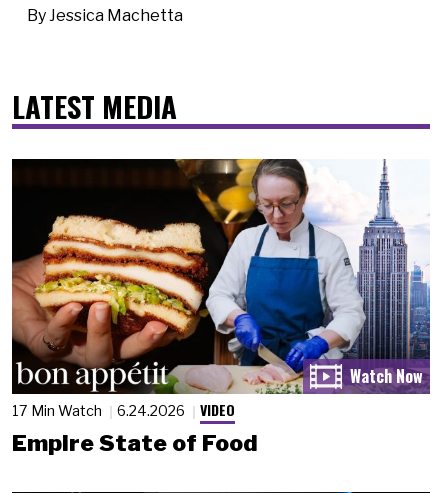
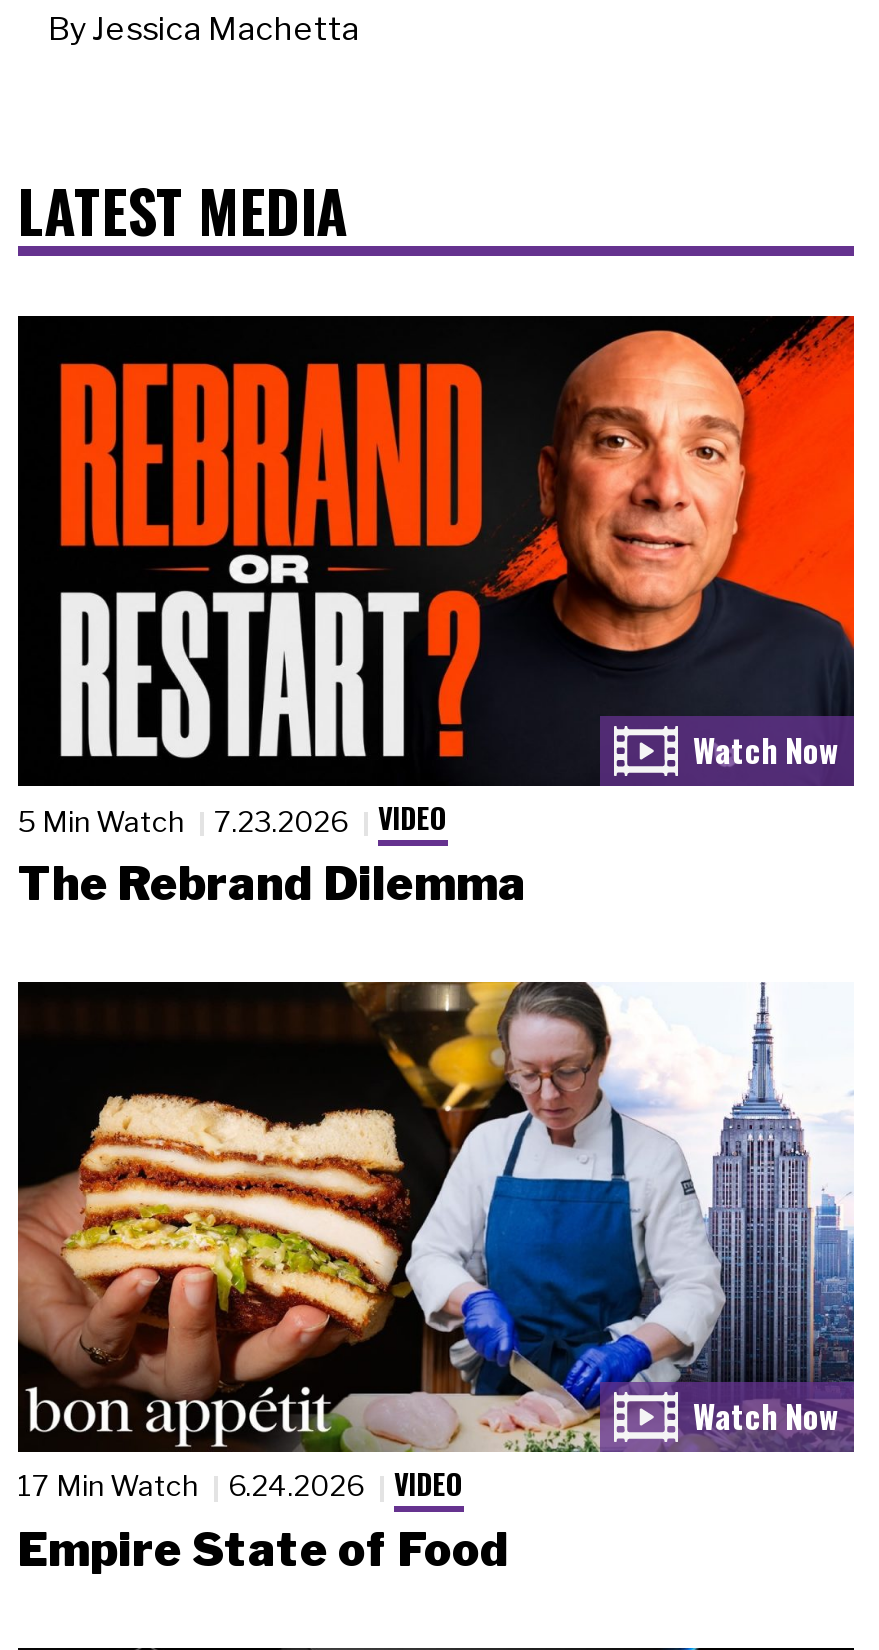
+ [image]
+ 5 Min Watch
+ 7.23.2026
+ VIDEO
+ The Rebrand Dilemma
